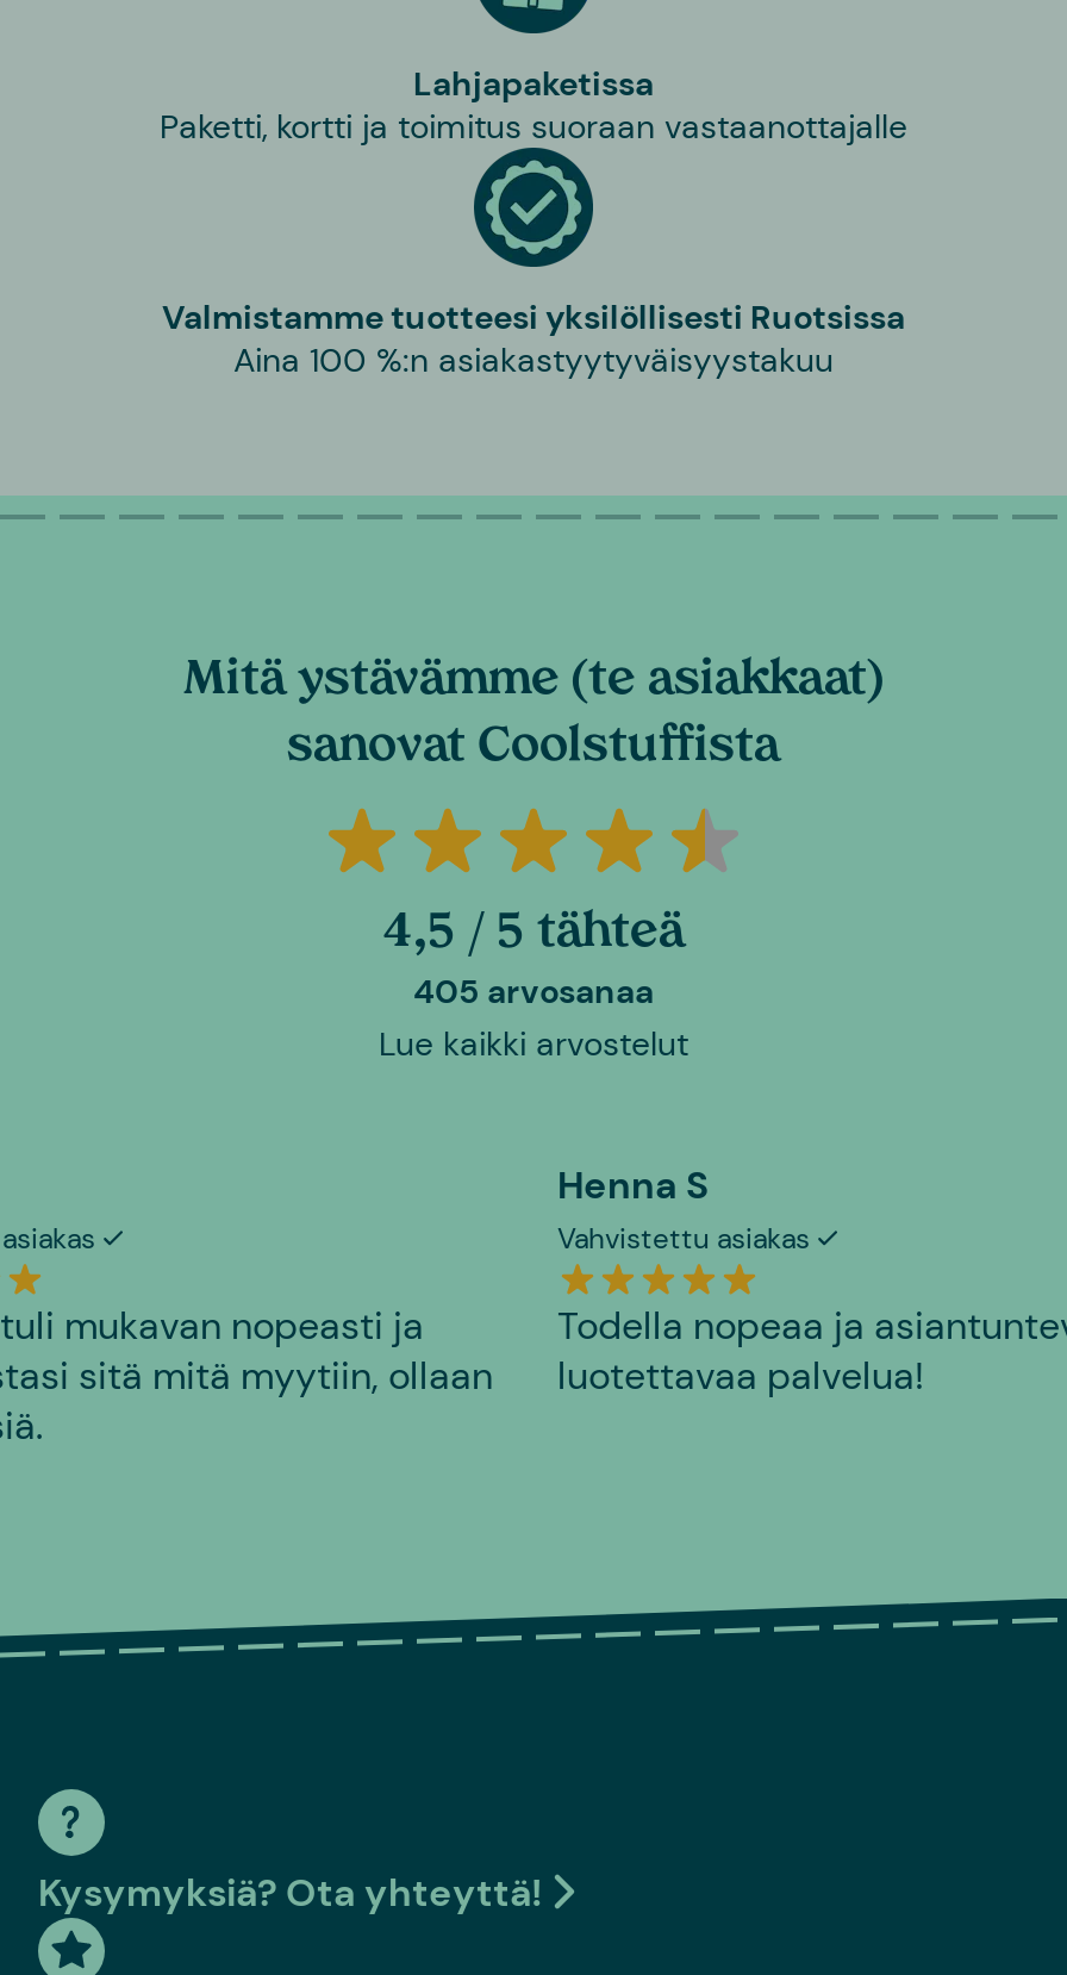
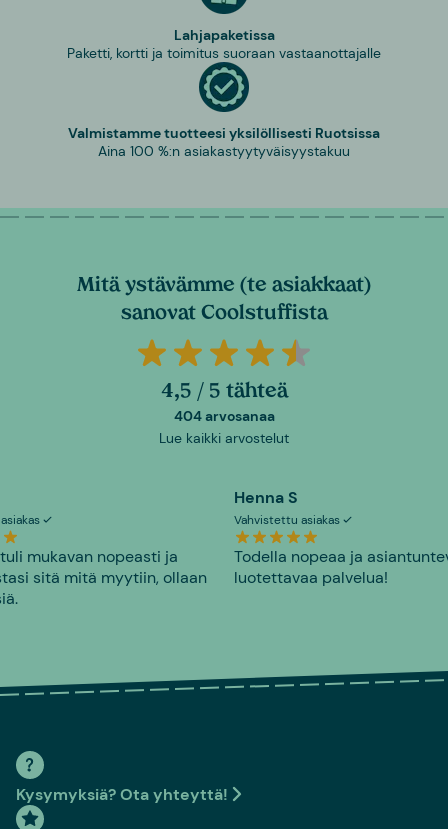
- 405 arvosanaa
+ 404 arvosanaa
